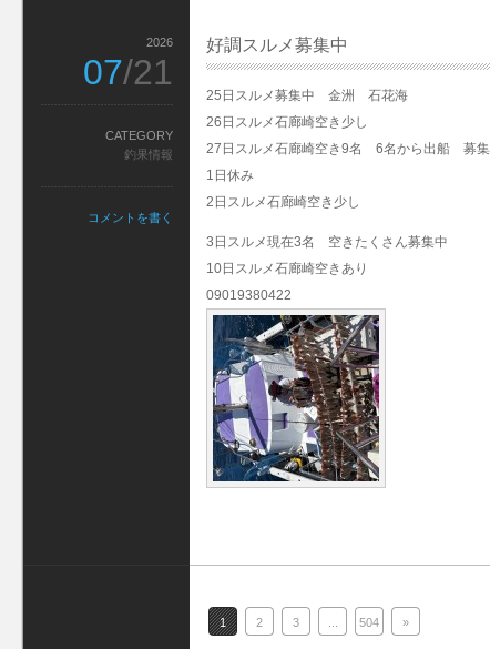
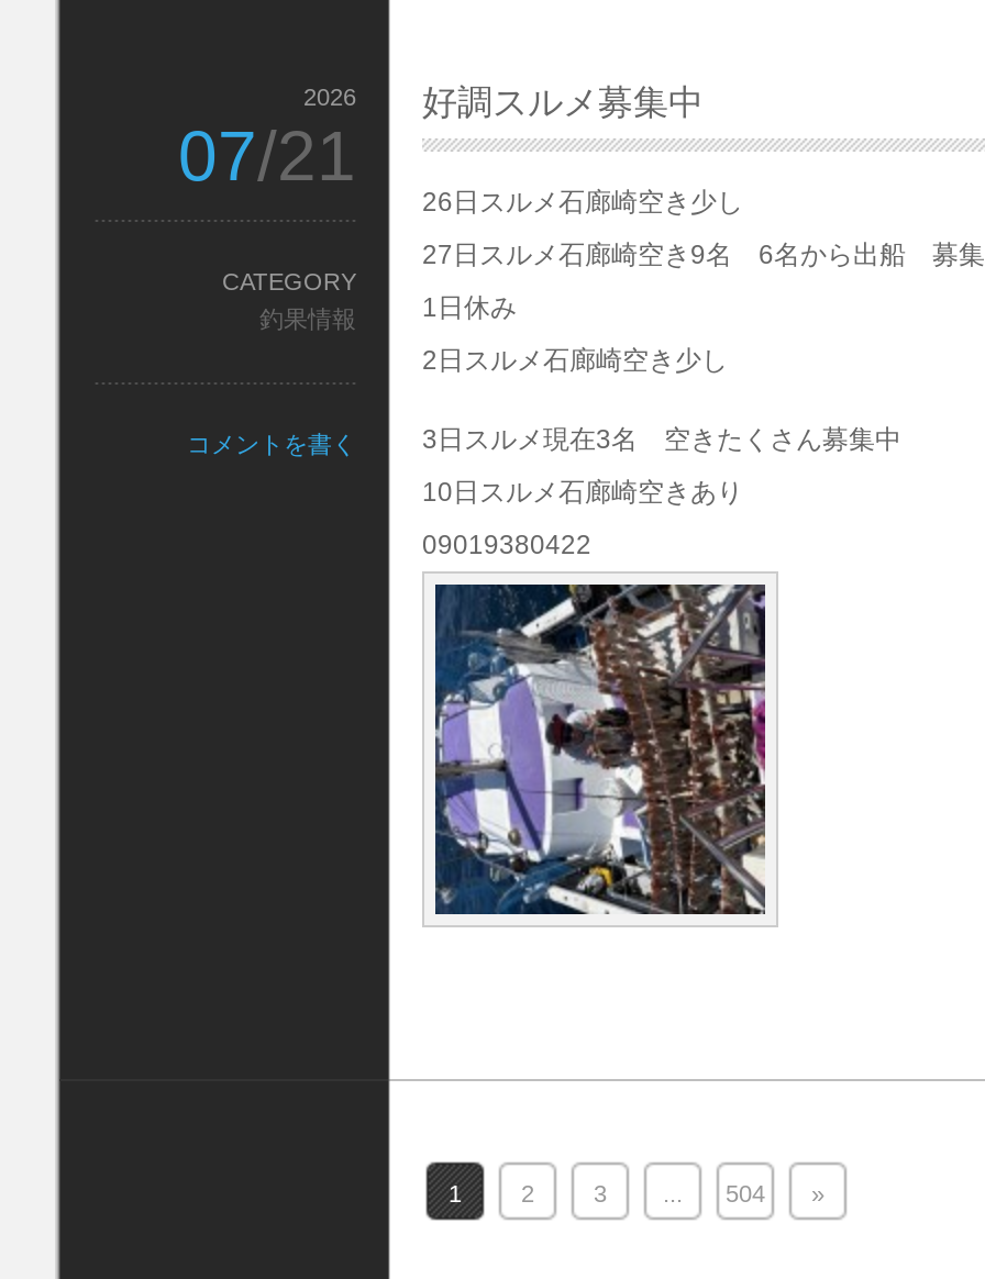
- 25日スルメ募集中 金洲 石花海
